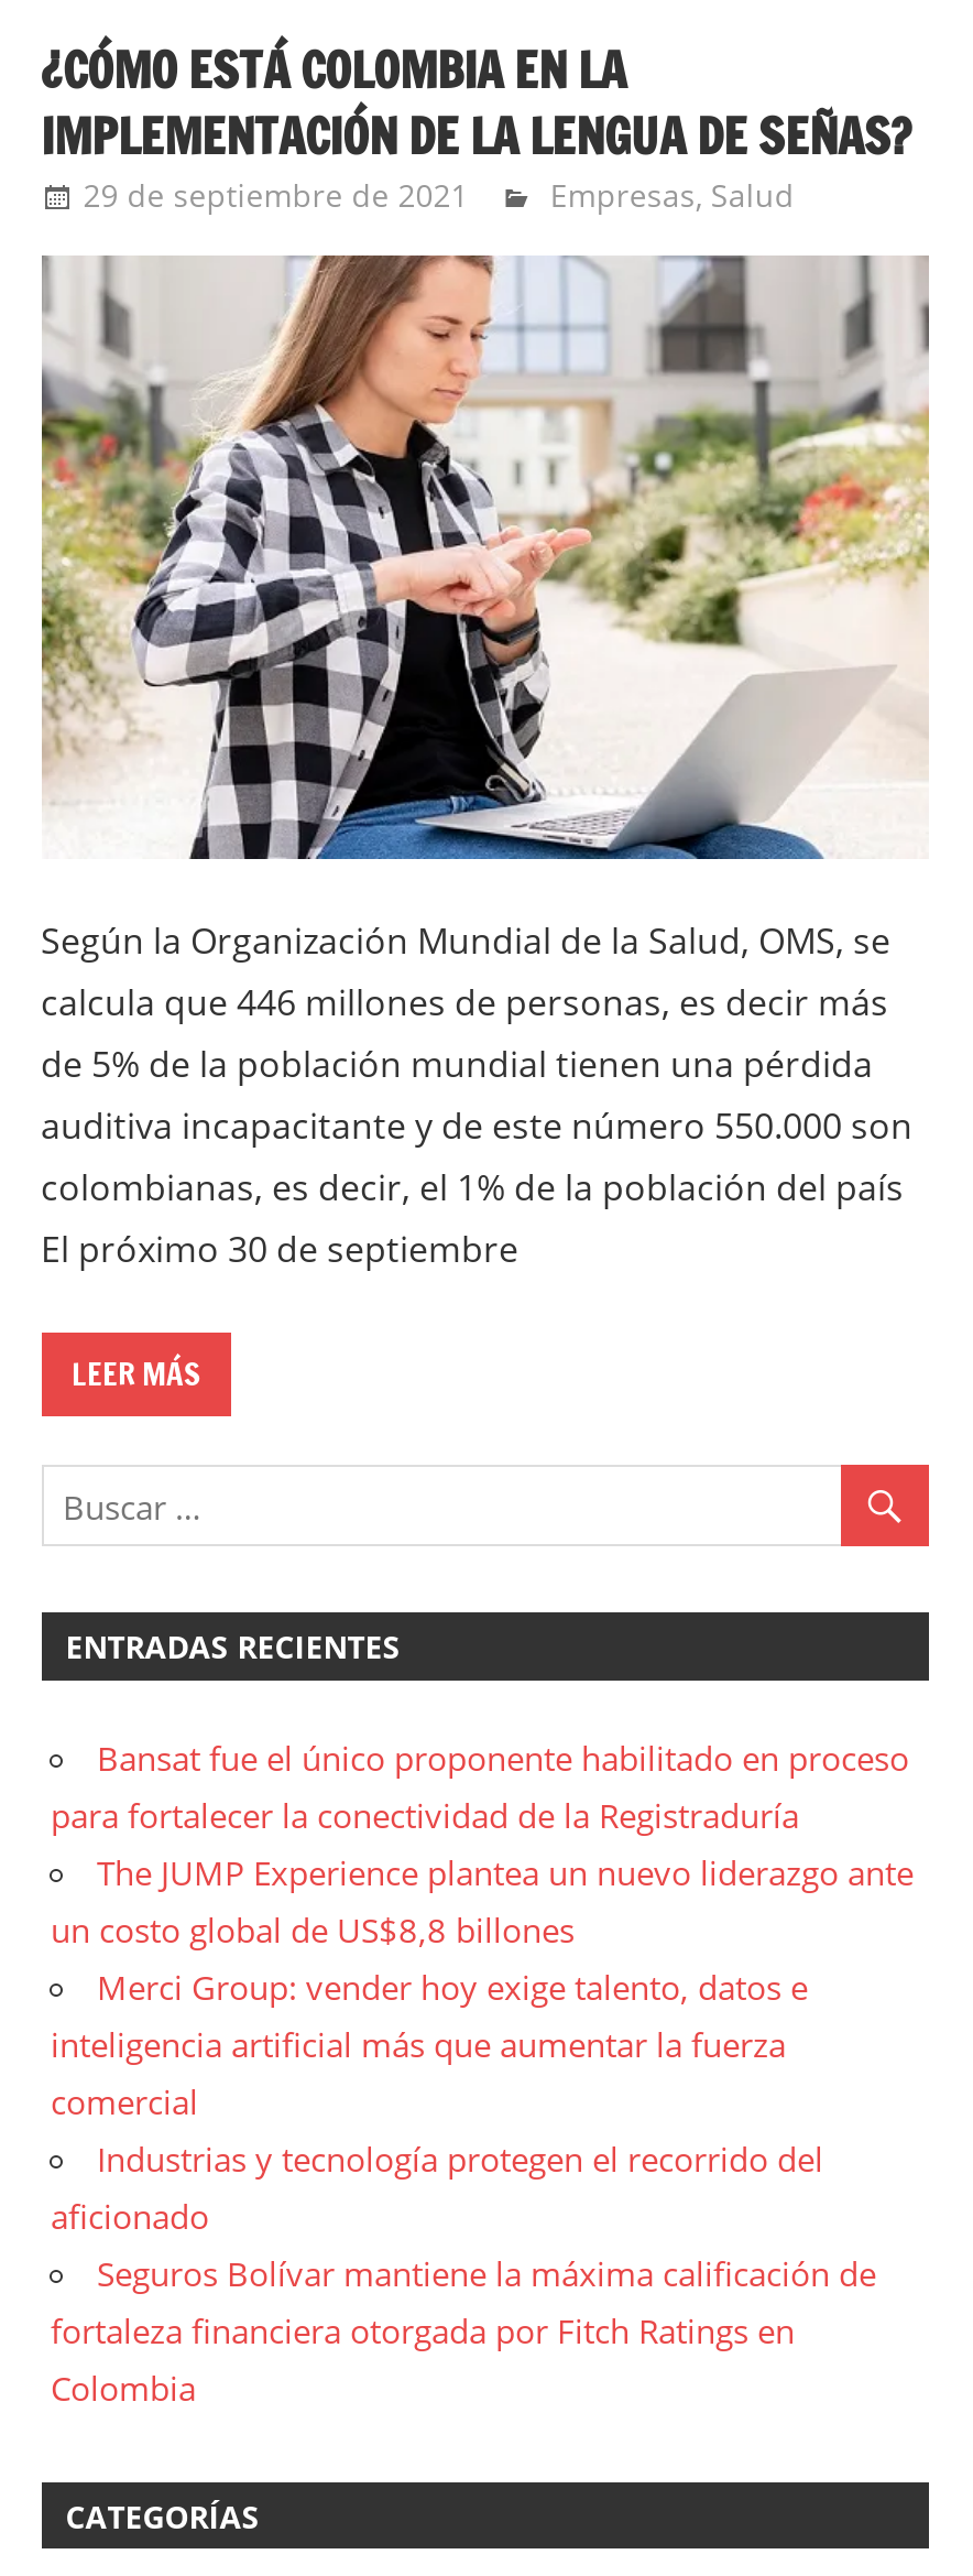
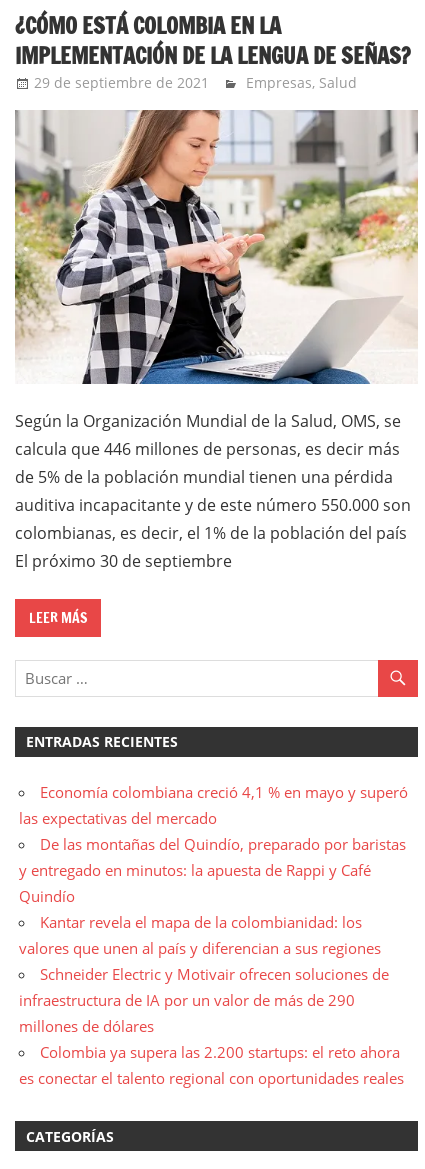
- Bansat fue el único proponente habilitado en proceso
- para fortalecer la conectividad de la Registraduría
- The JUMP Experience plantea un nuevo liderazgo ante
- un costo global de US$8,8 billones
- Merci Group: vender hoy exige talento, datos e
- inteligencia artificial más que aumentar la fuerza
- comercial
- Industrias y tecnología protegen el recorrido del
- aficionado
- Seguros Bolívar mantiene la máxima calificación de
- fortaleza financiera otorgada por Fitch Ratings en
- Colombia
+ Economía colombiana creció 4,1 % en mayo y superó
+ las expectativas del mercado
+ De las montañas del Quindío, preparado por baristas
+ y entregado en minutos: la apuesta de Rappi y Café
+ Quindío
+ Kantar revela el mapa de la colombianidad: los
+ valores que unen al país y diferencian a sus regiones
+ Schneider Electric y Motivair ofrecen soluciones de
+ infraestructura de IA por un valor de más de 290
+ millones de dólares
+ Colombia ya supera las 2.200 startups: el reto ahora
+ es conectar el talento regional con oportunidades reales
